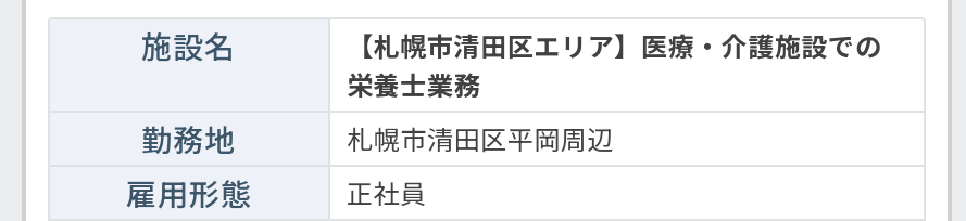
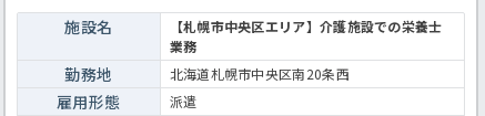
- 【札幌市清田区エリア】医療・介護施設での
- 栄養士業務
+ 【札幌市中央区エリア】介護施設での栄養士
+ 業務

- 札幌市清田区平岡周辺
+ 北海道札幌市中央区南20条西

- 正社員
+ 派遣
